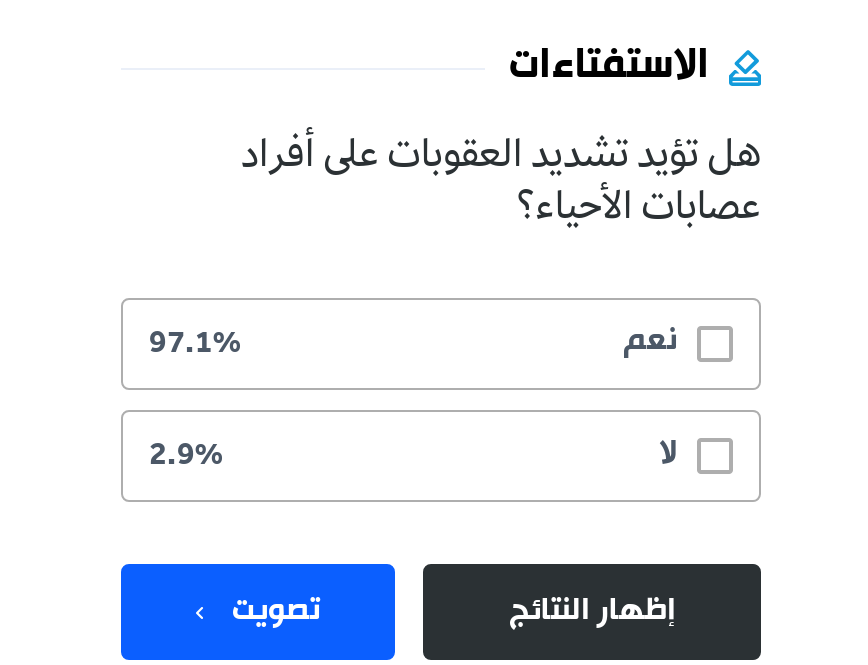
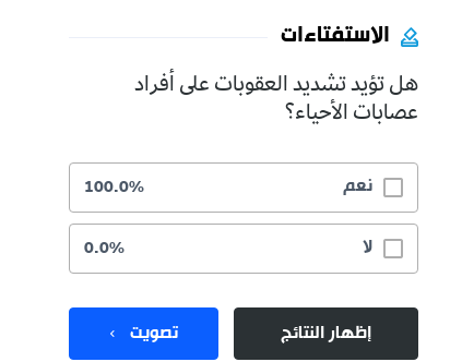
- 97.1%
+ 100.0%

- 2.9%
+ 0.0%
